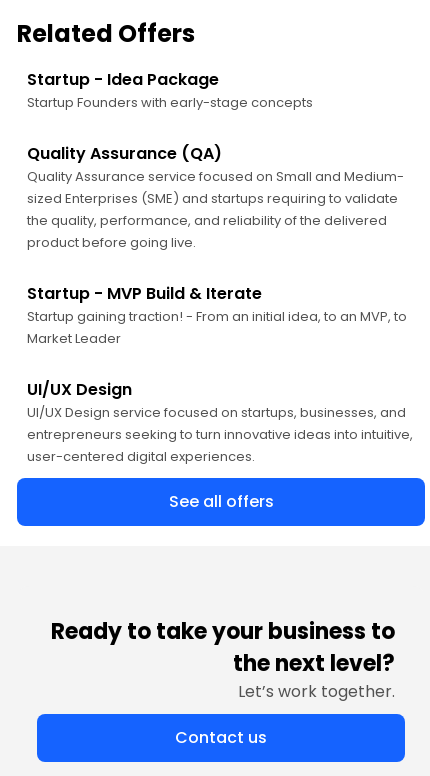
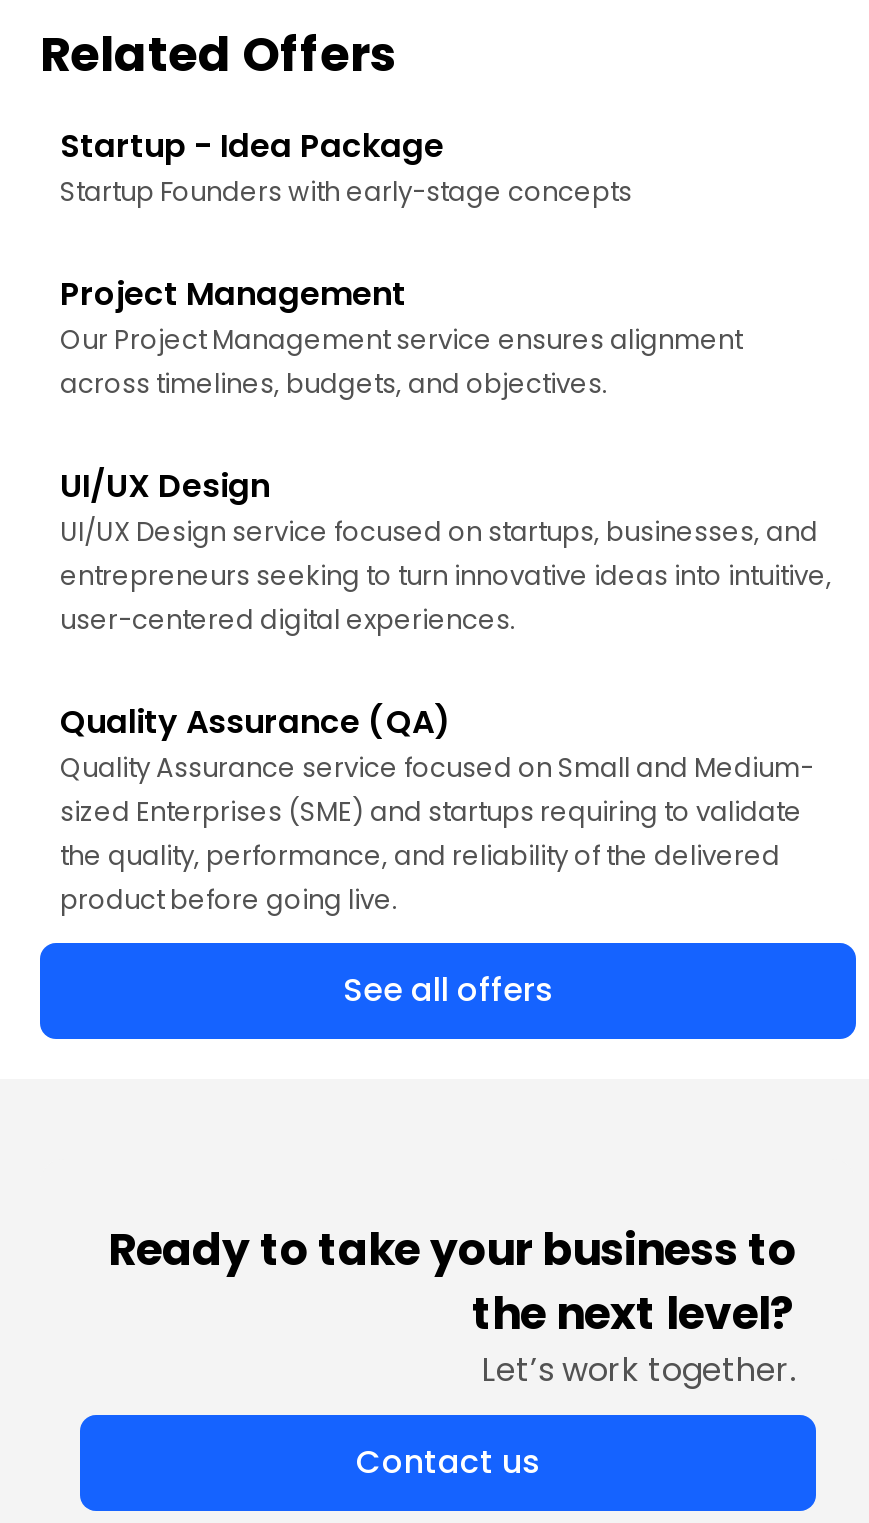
+ Project Management
+ Our Project Management service ensures alignment
+ across timelines, budgets, and objectives.

moved down: Quality Assurance (QA) | Quality Assurance service focused on Small and Medium- | sized Enterprises (SME) and startups requiring to validate | the quality, performance, and reliability of the delivered | product before going live.

- Startup - MVP Build & Iterate
- Startup gaining traction! - From an initial idea, to an MVP, to
- Market Leader

moved up: UI/UX Design | UI/UX Design service focused on startups, businesses, and | entrepreneurs seeking to turn innovative ideas into intuitive, | user-centered digital experiences.
